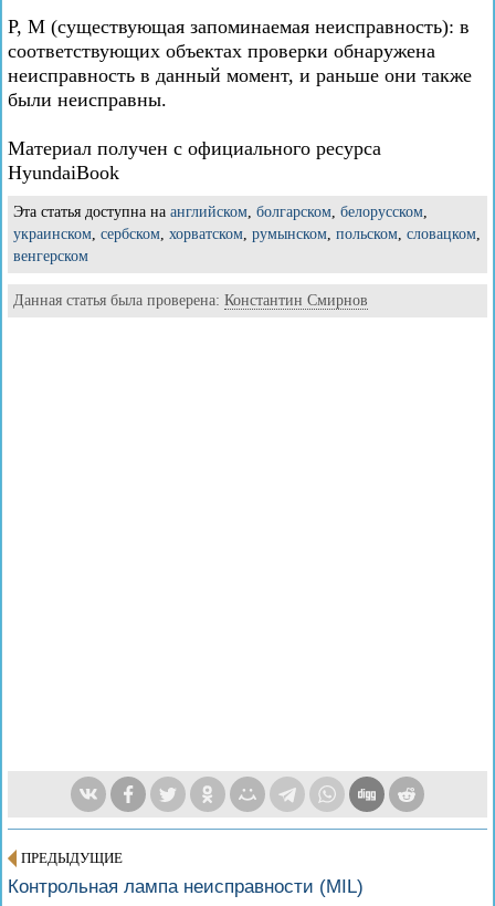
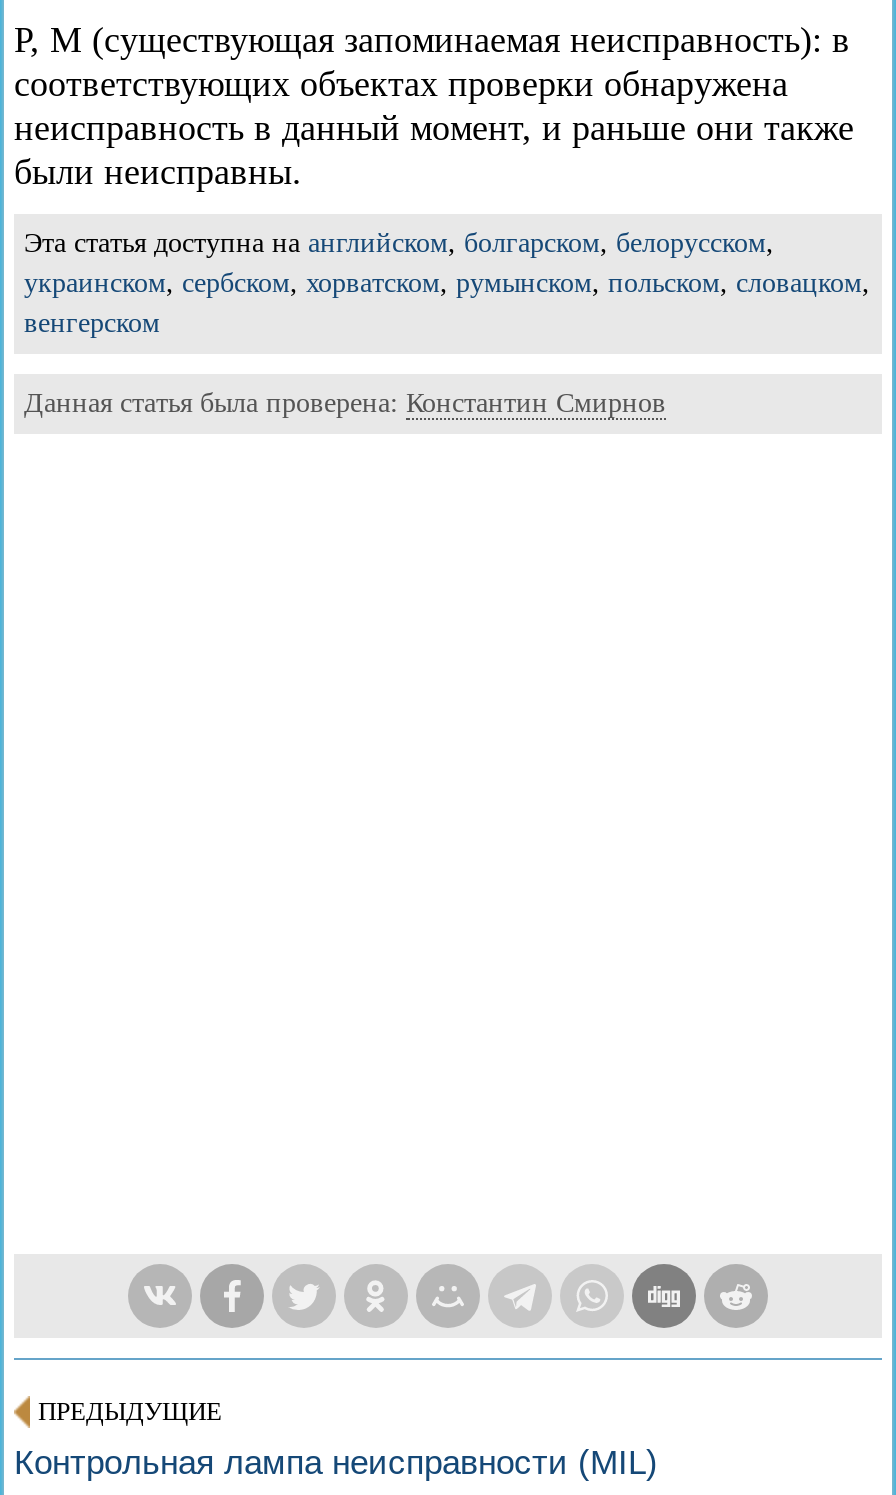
- Материал получен с официального ресурса
- HyundaiBook
